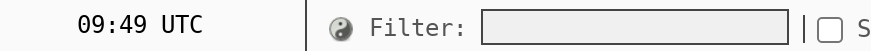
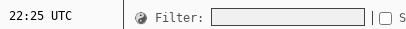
- 09:49 UTC
+ 22:25 UTC
